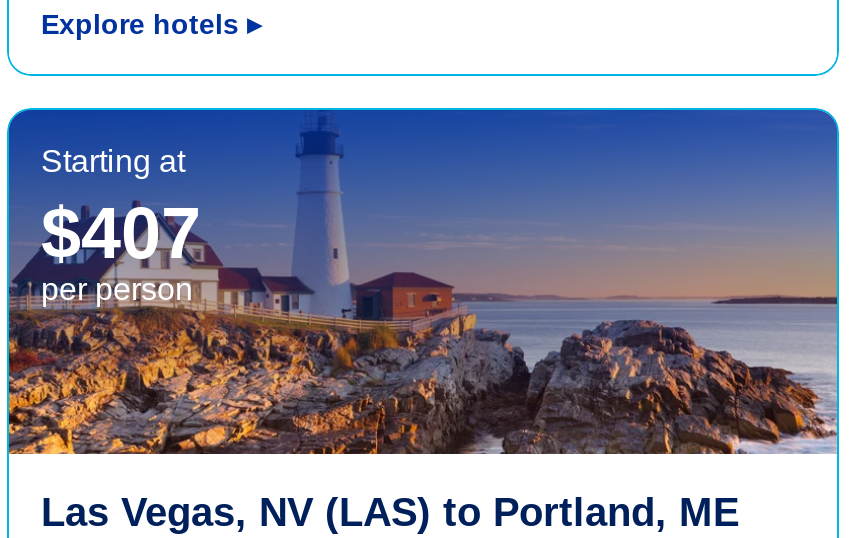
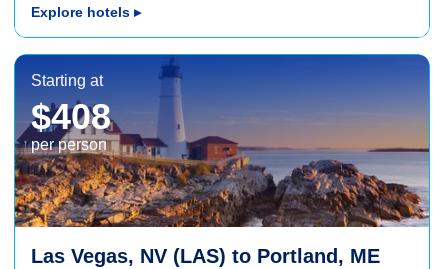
- $407
+ $408
